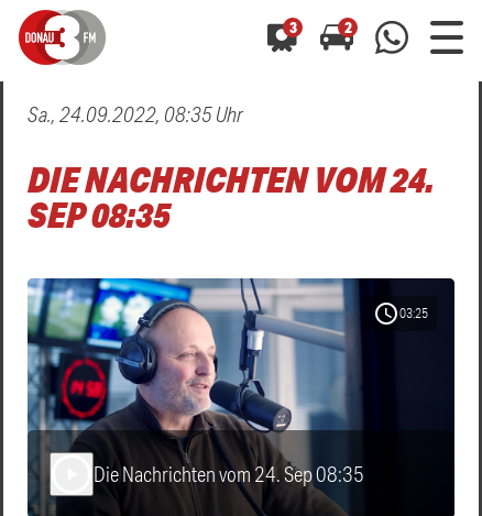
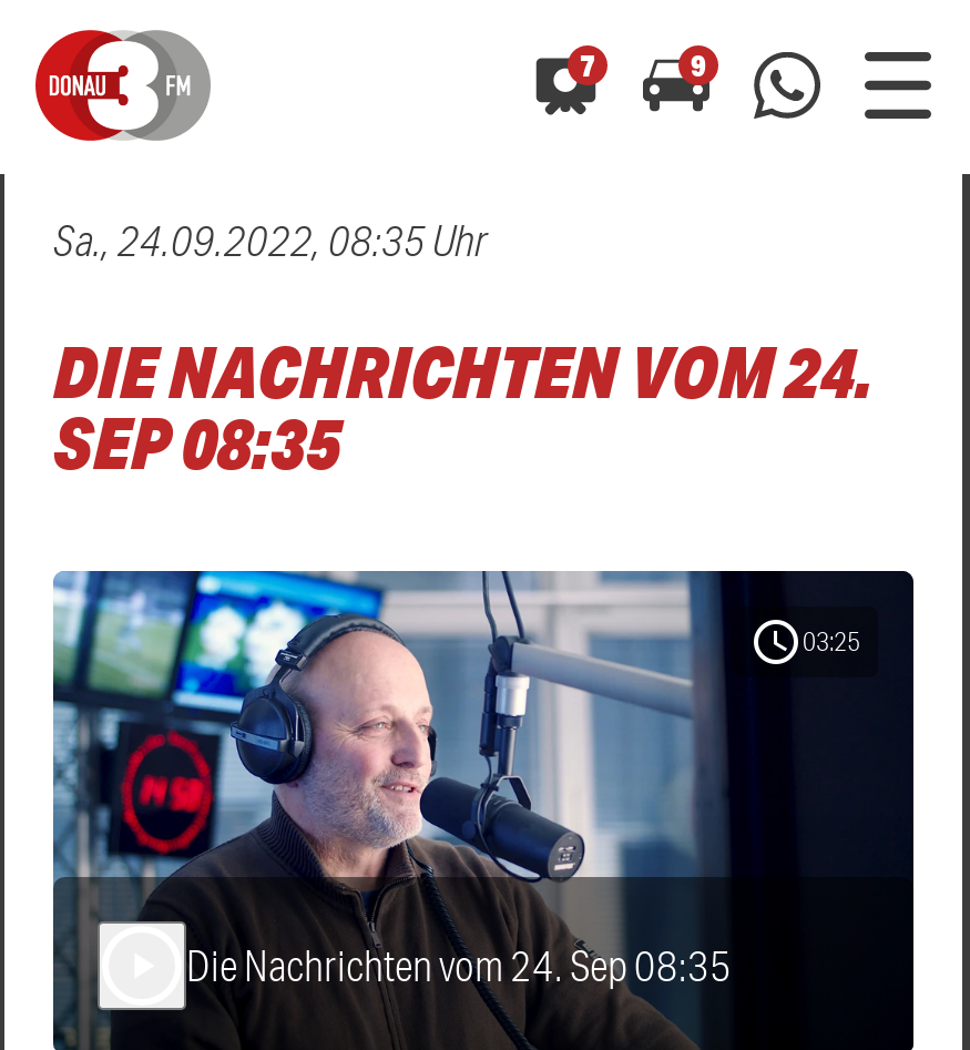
- 3
+ 7

- 2
+ 9
